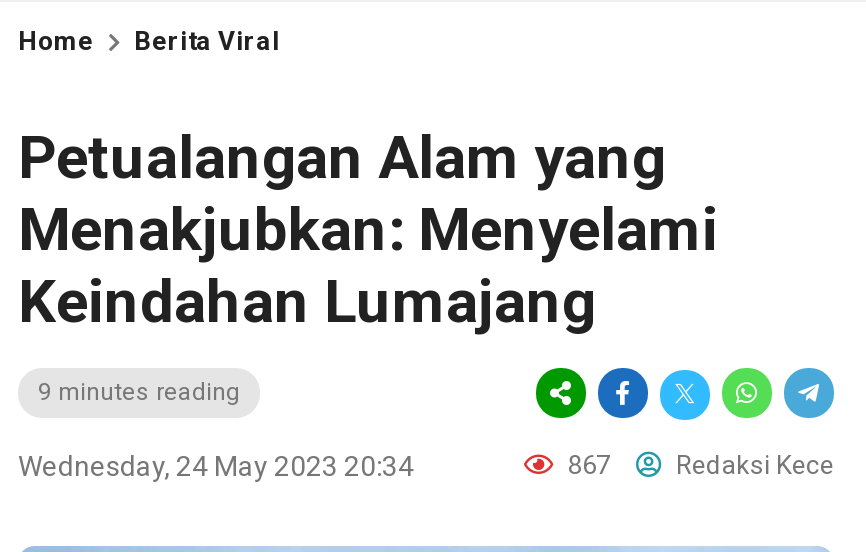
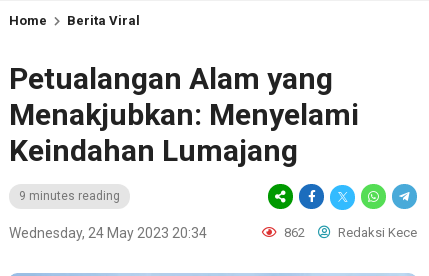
- 867 Redaksi Kece
+ 862 Redaksi Kece
